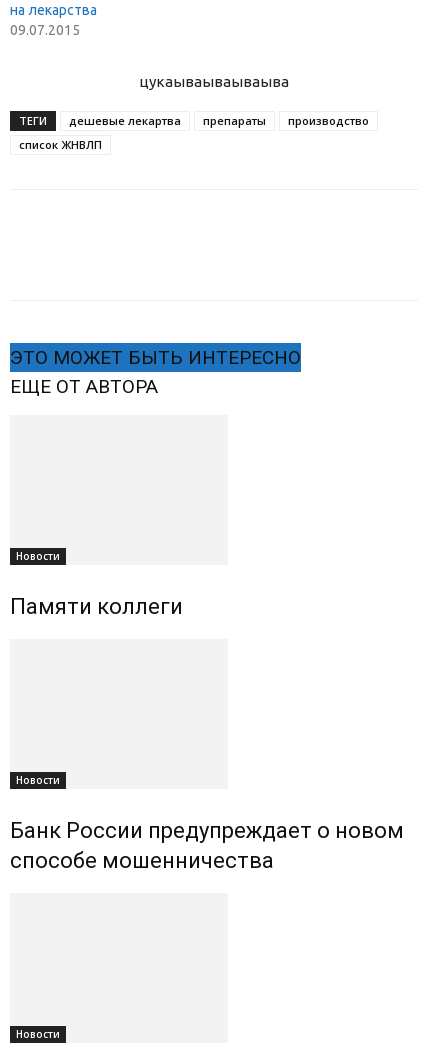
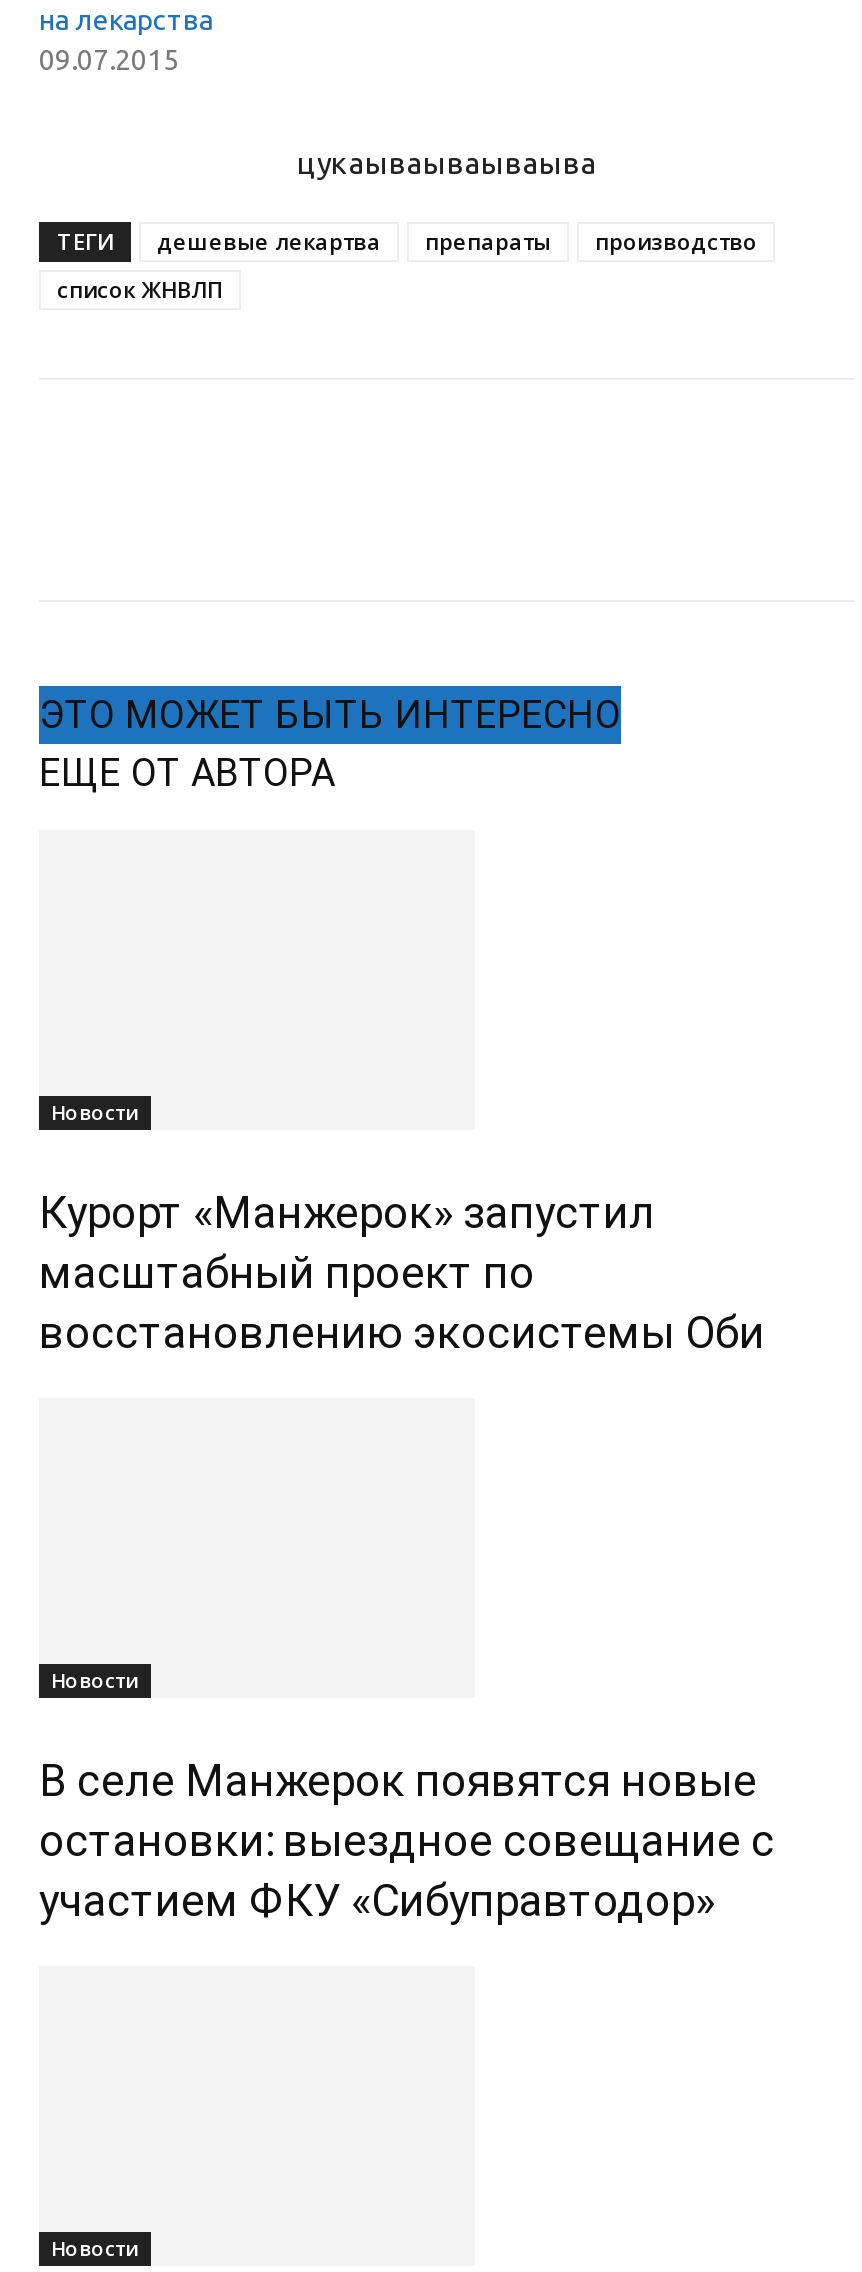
- Памяти коллеги
+ Курорт «Манжерок» запустил
+ масштабный проект по
+ восстановлению экосистемы Оби

- Банк России предупреждает о новом
- способе мошенничества
+ В селе Манжерок появятся новые
+ остановки: выездное совещание с
+ участием ФКУ «Сибуправтодор»
